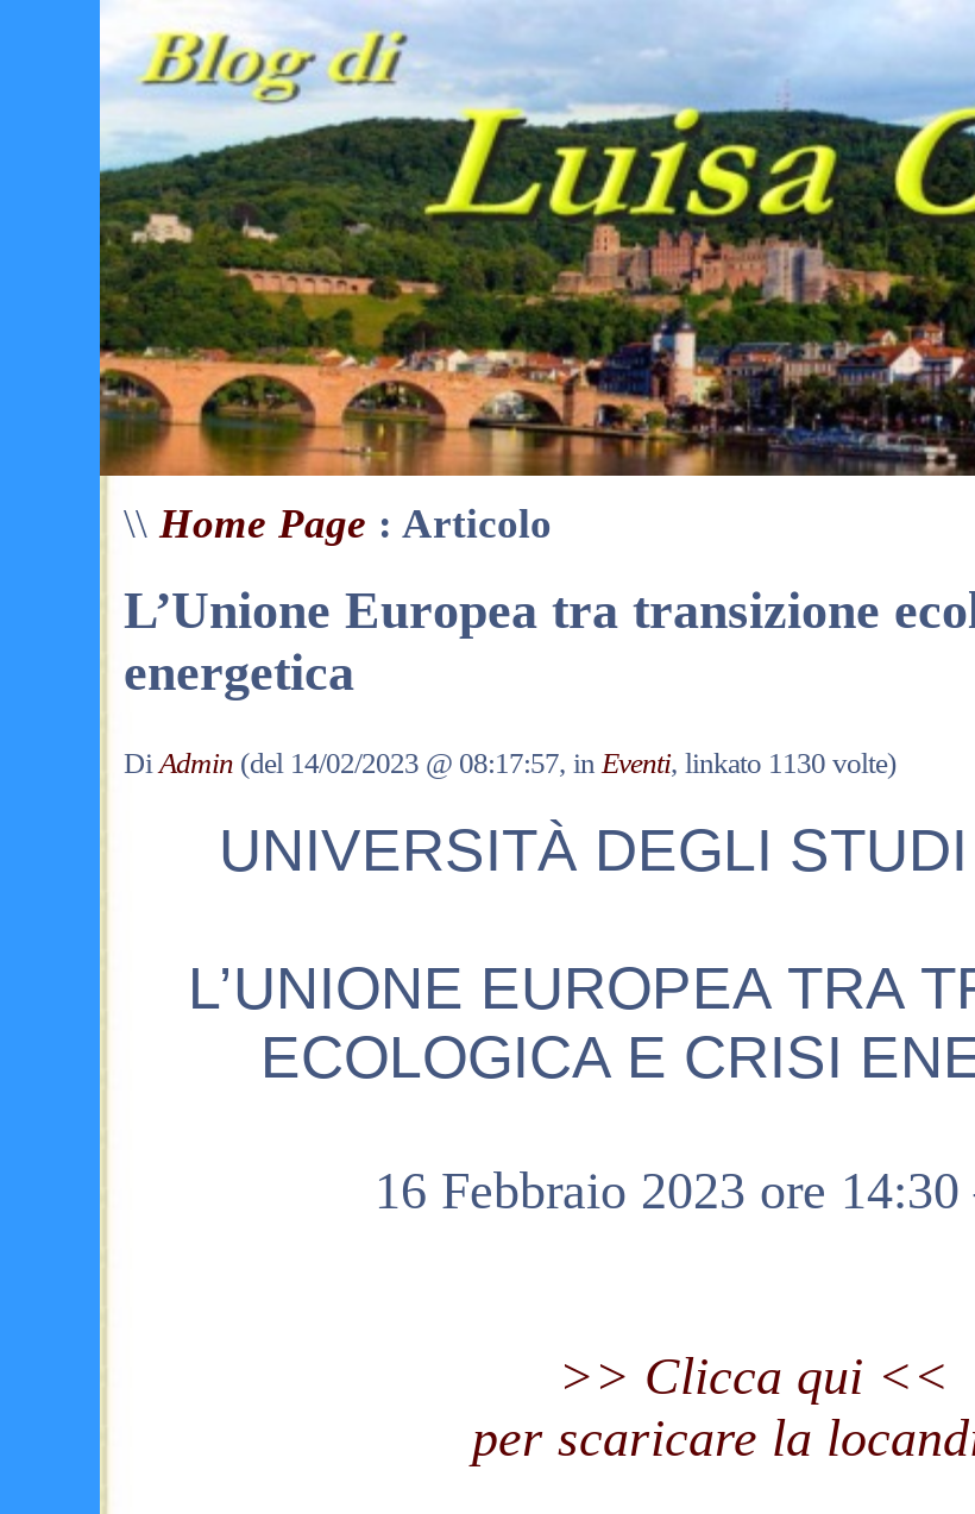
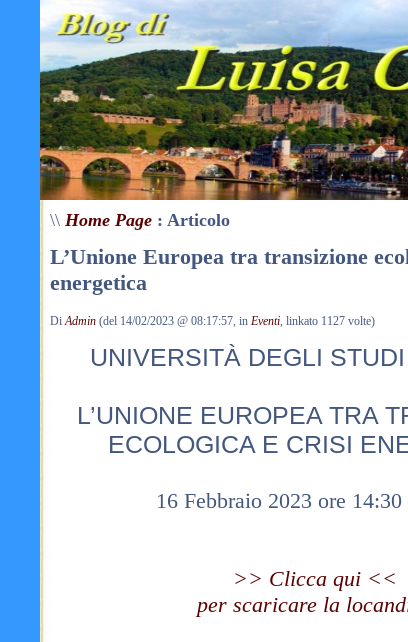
- Di Admin (del 14/02/2023 @ 08:17:57, in Eventi, linkato 1130 volte)
+ Di Admin (del 14/02/2023 @ 08:17:57, in Eventi, linkato 1127 volte)
